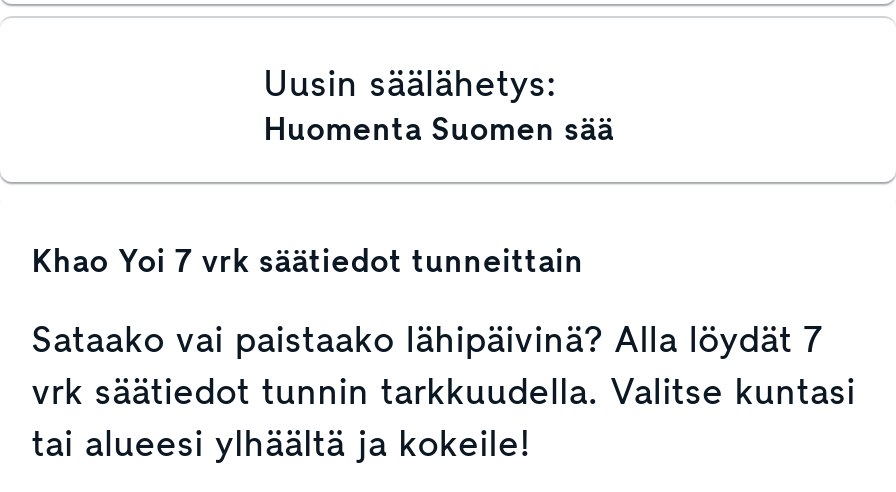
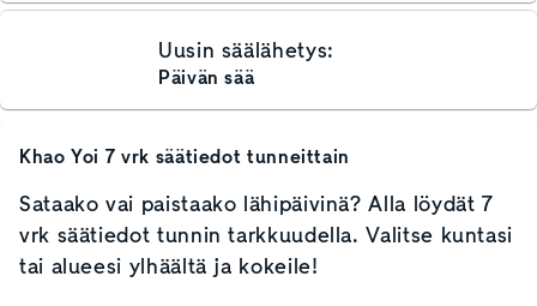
- Huomenta Suomen sää
+ Päivän sää
